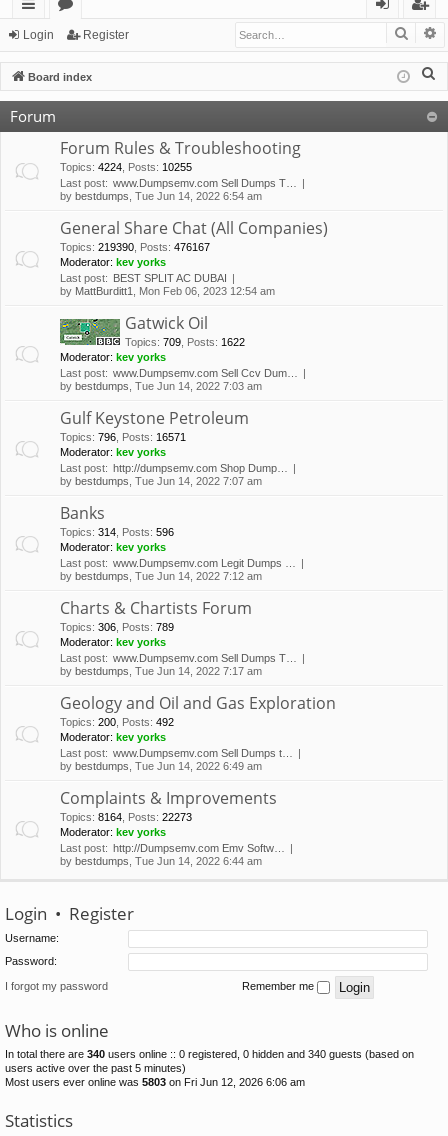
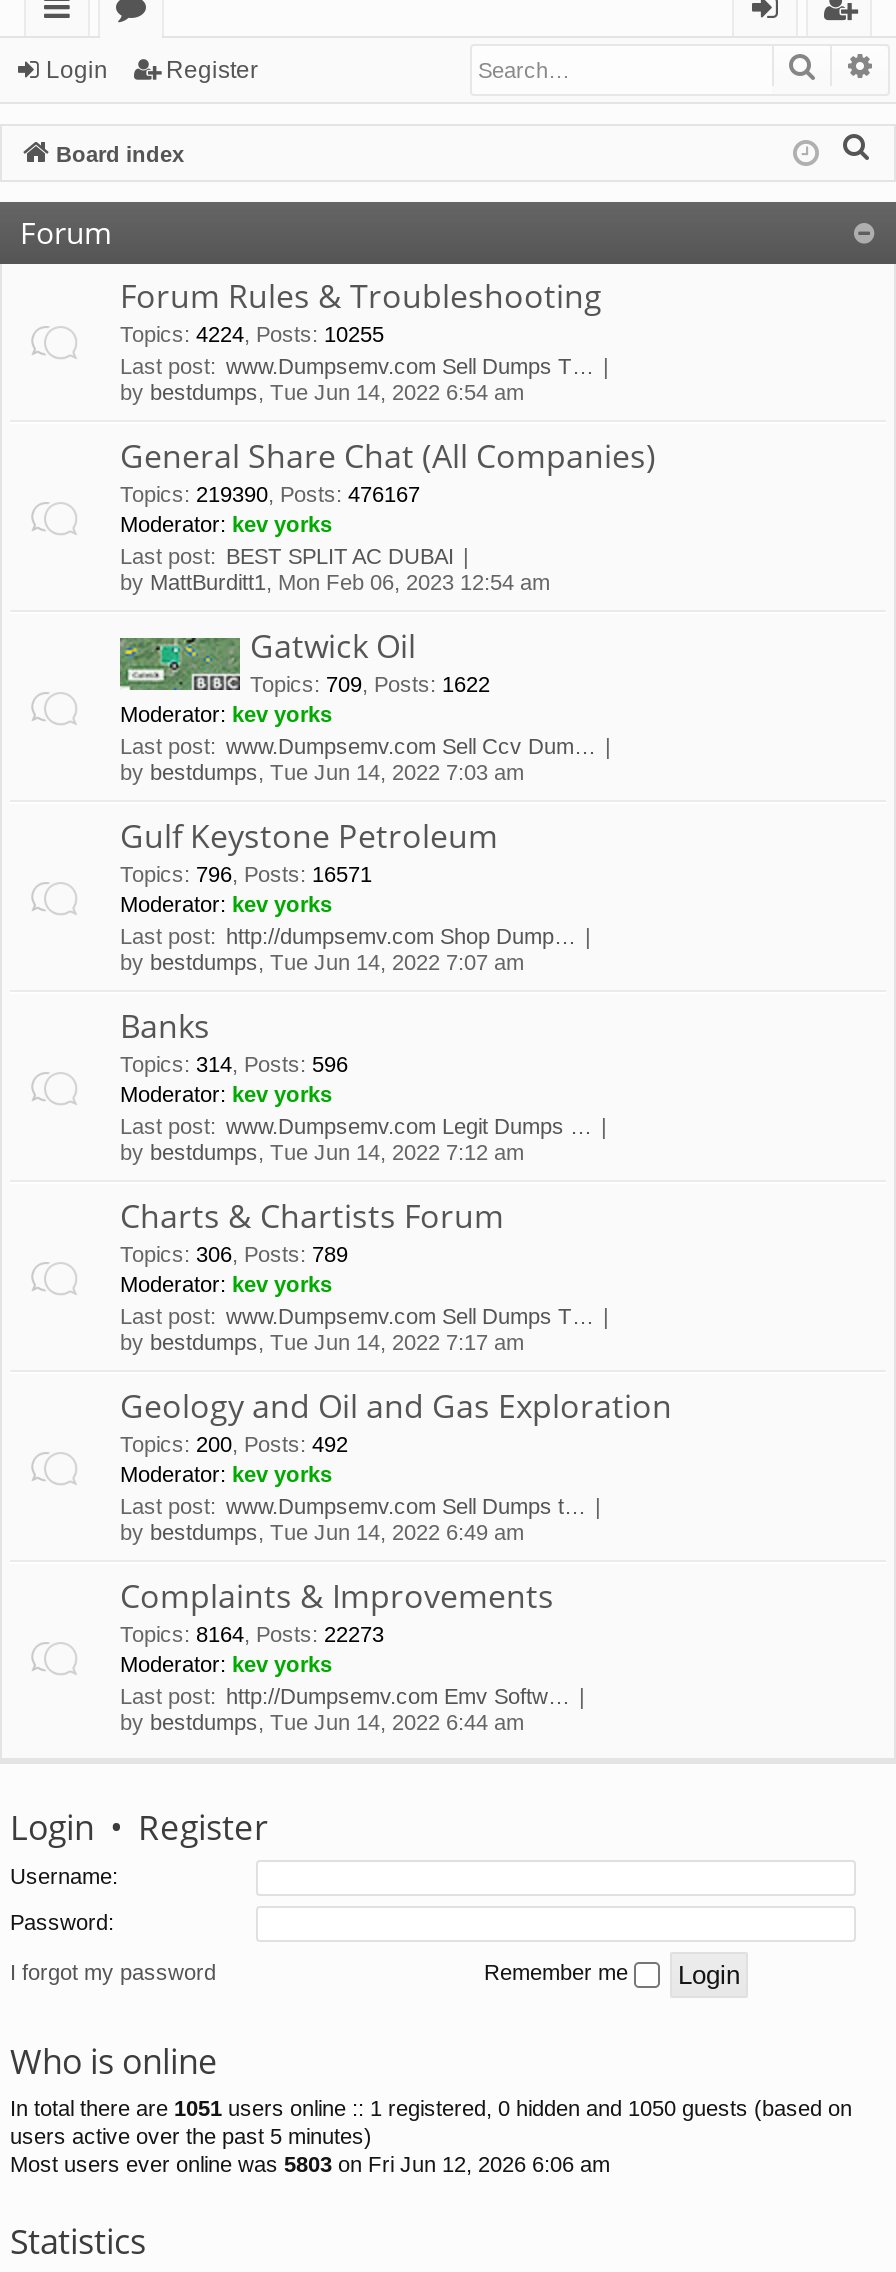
- In total there are 340 users online :: 0 registered, 0 hidden and 340 guests (based on
+ In total there are 1051 users online :: 1 registered, 0 hidden and 1050 guests (based on
